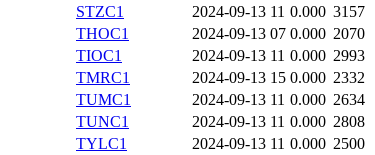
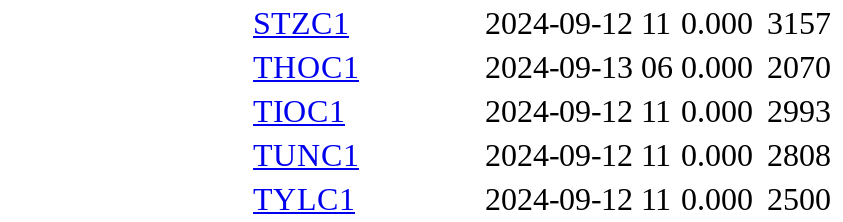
- 2024-09-13 11 0.000 3157
+ 2024-09-12 11 0.000 3157

- 2024-09-13 07 0.000 2070
+ 2024-09-13 06 0.000 2070

- 2024-09-13 11 0.000 2993
- TMRC1
- 2024-09-13 15 0.000 2332
- TUMC1
- 2024-09-13 11 0.000 2634
+ 2024-09-12 11 0.000 2993

- 2024-09-13 11 0.000 2808
+ 2024-09-12 11 0.000 2808

- 2024-09-13 11 0.000 2500
+ 2024-09-12 11 0.000 2500
